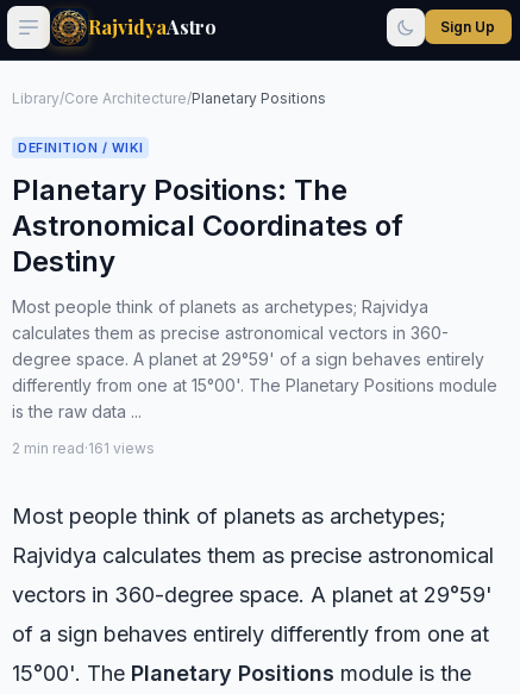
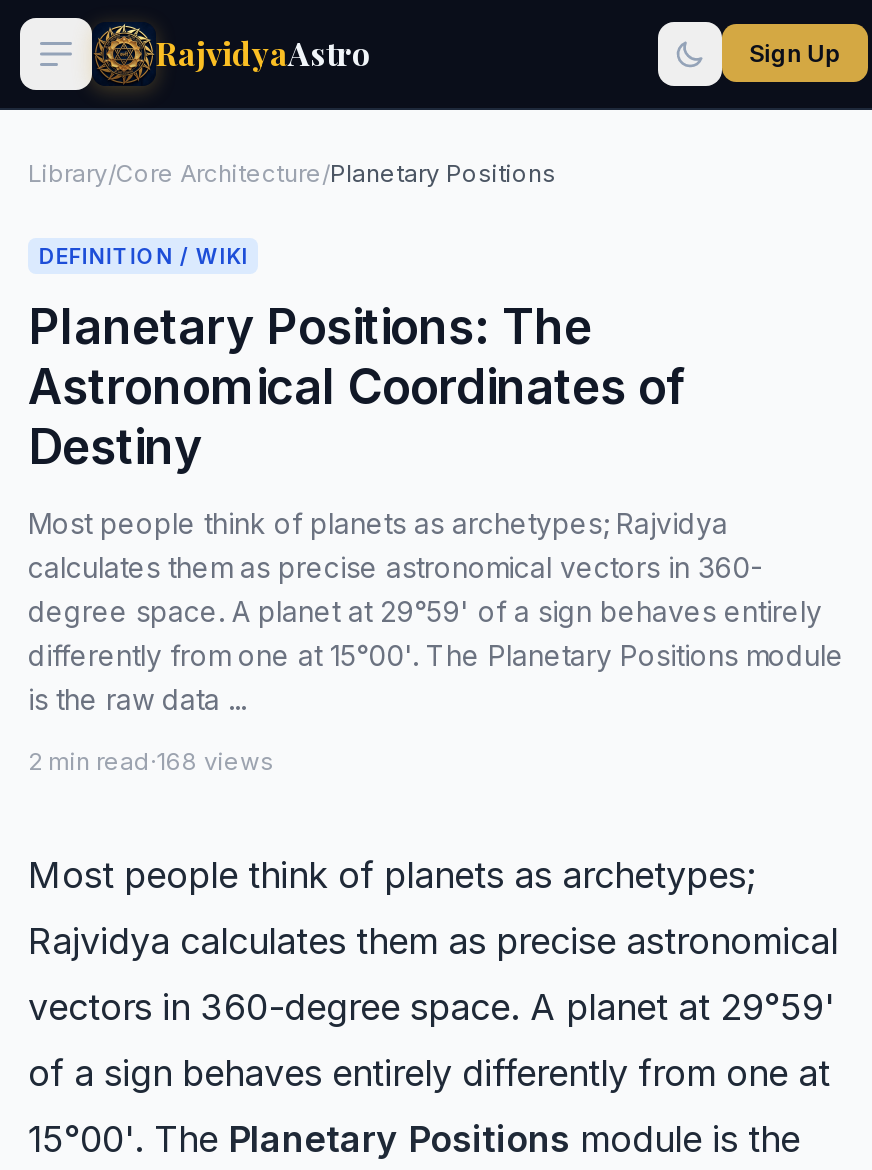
- 2 min read·161 views
+ 2 min read·168 views
